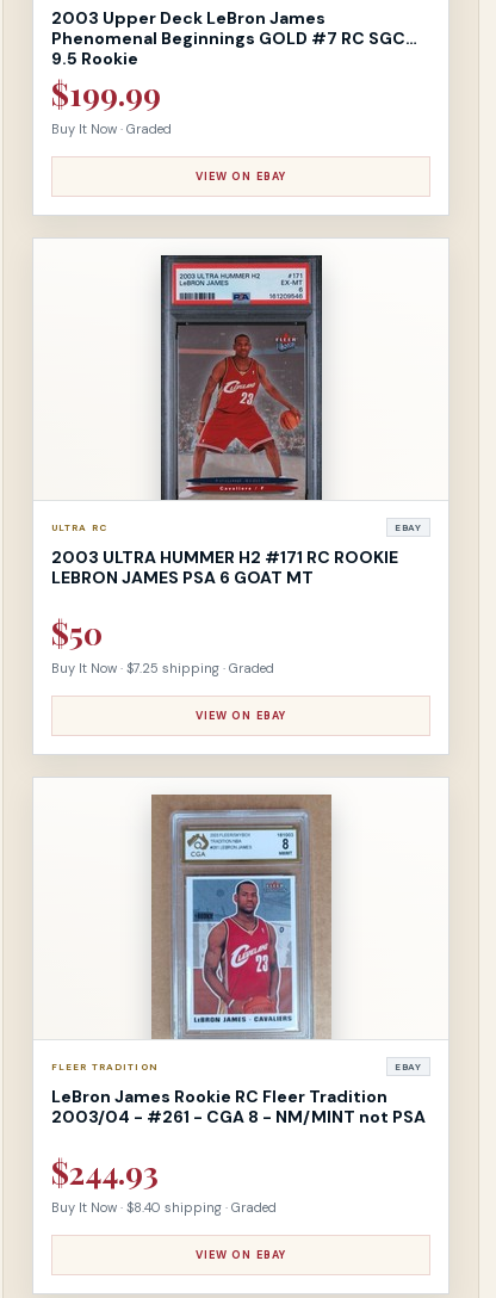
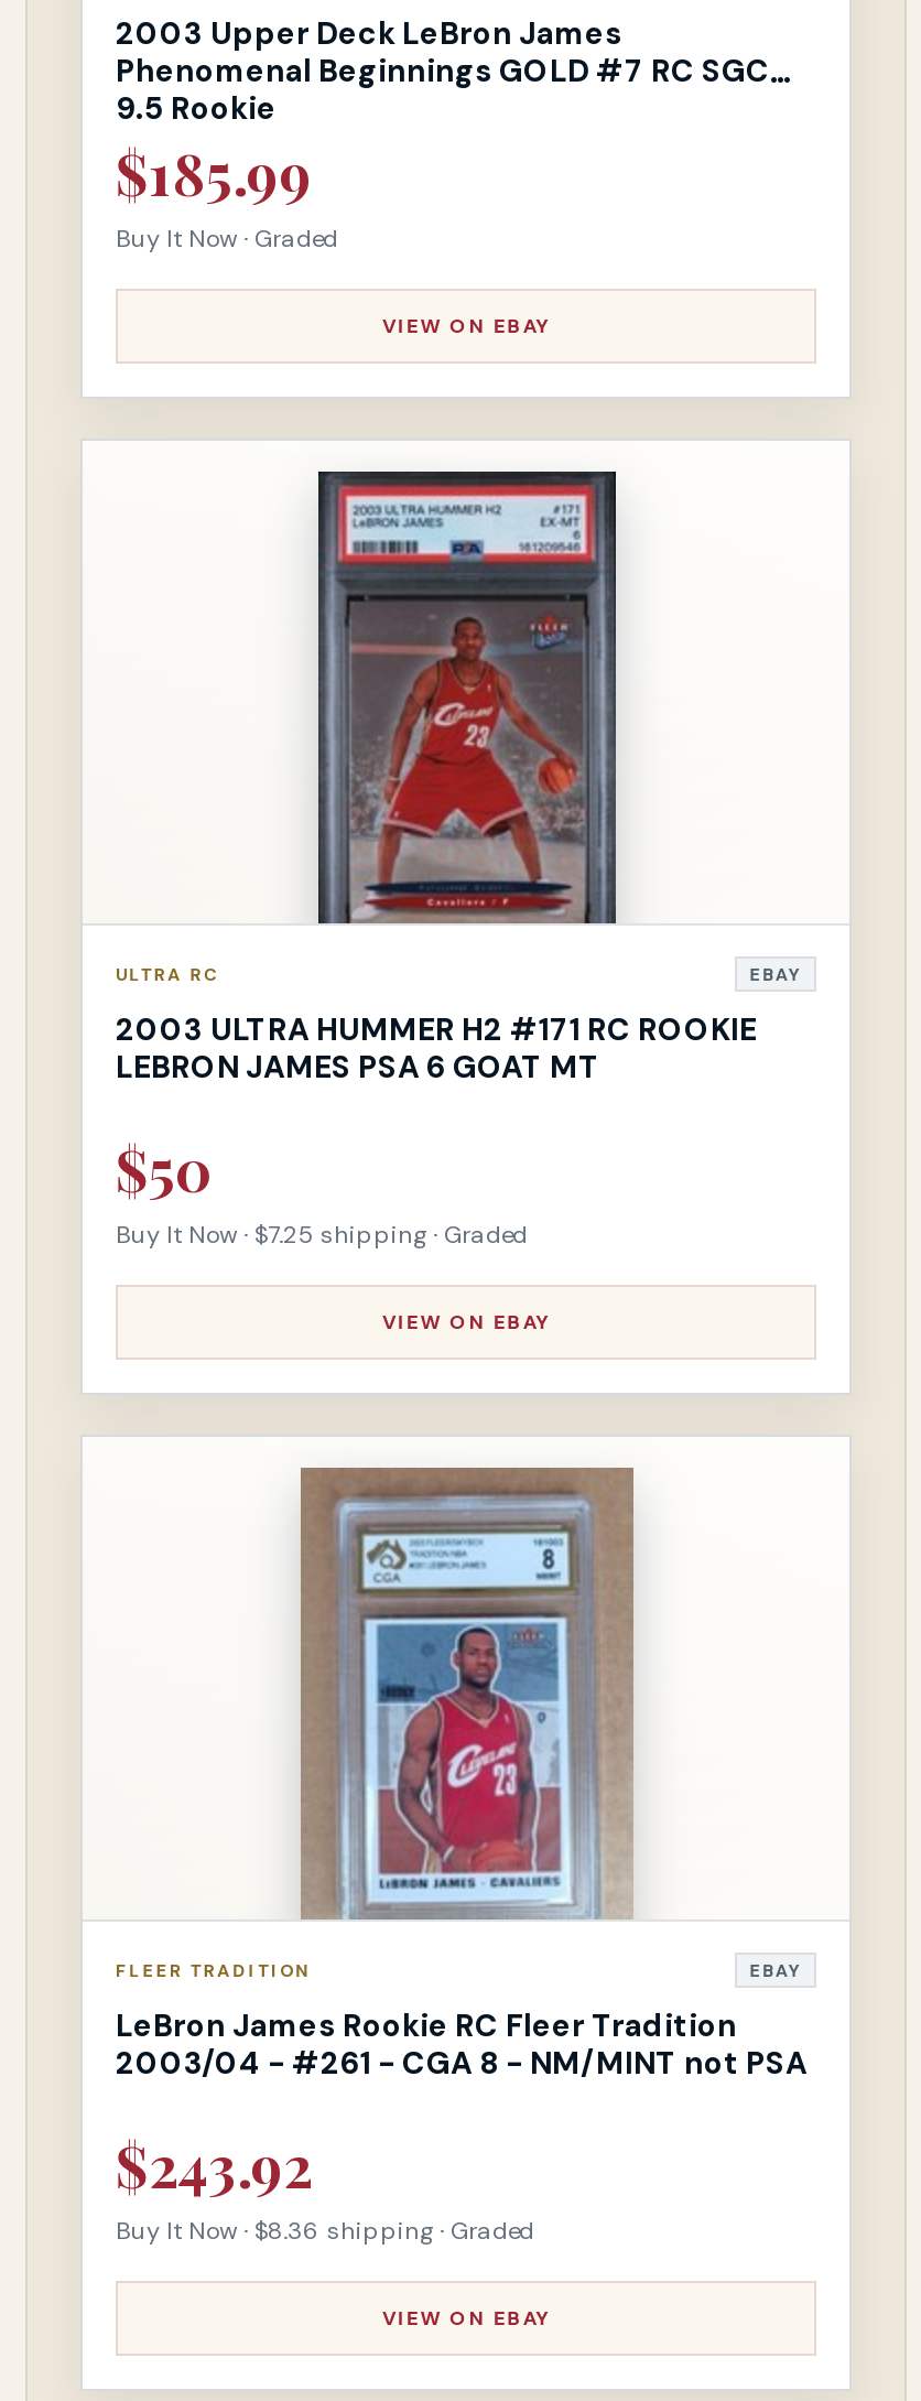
- $199.99
+ $185.99

- $244.93
+ $243.92

- Buy It Now · $8.40 shipping · Graded
+ Buy It Now · $8.36 shipping · Graded
